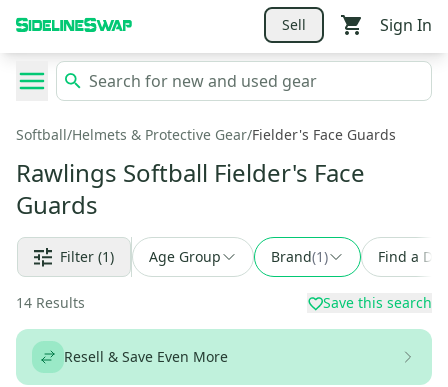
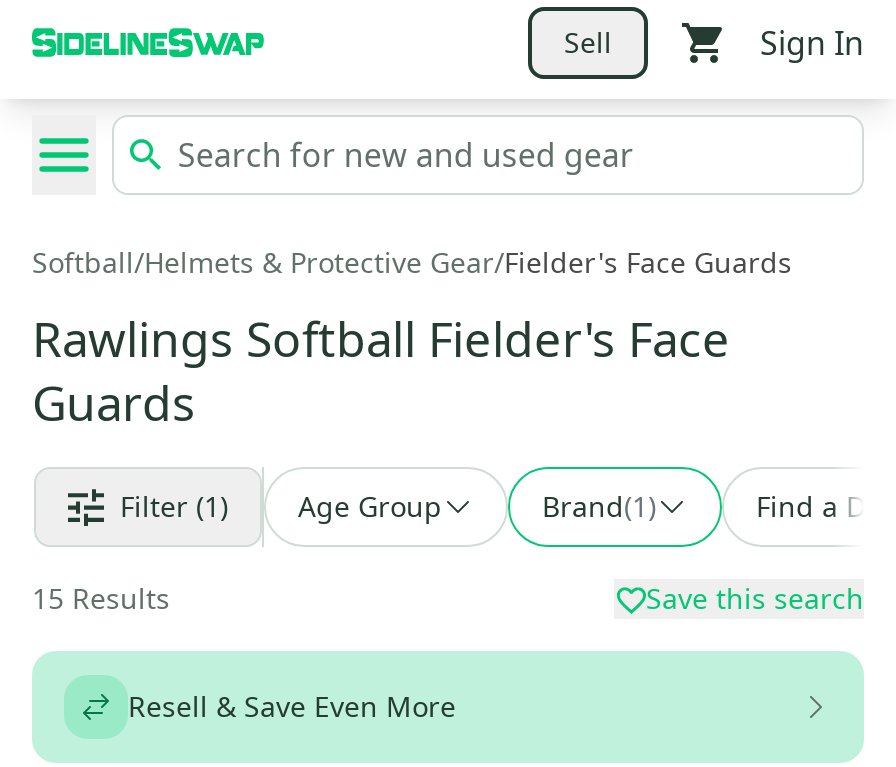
- 14 Results
+ 15 Results
